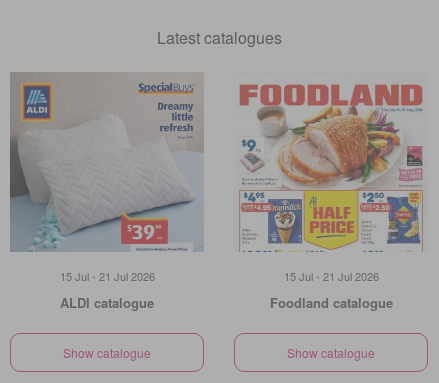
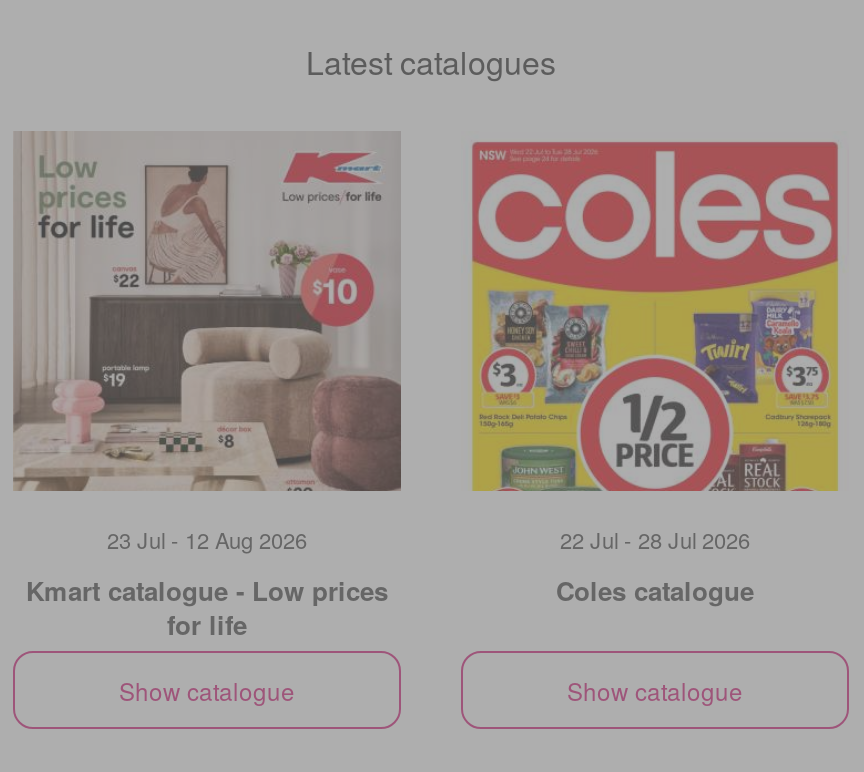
- [image]
- 15 Jul - 21 Jul 2026
+ [image]
+ 23 Jul - 12 Aug 2026

- [image]
- 15 Jul - 21 Jul 2026
+ [image]
+ 22 Jul - 28 Jul 2026

- ALDI catalogue
+ Kmart catalogue - Low prices
+ for life

- Foodland catalogue
+ Coles catalogue
